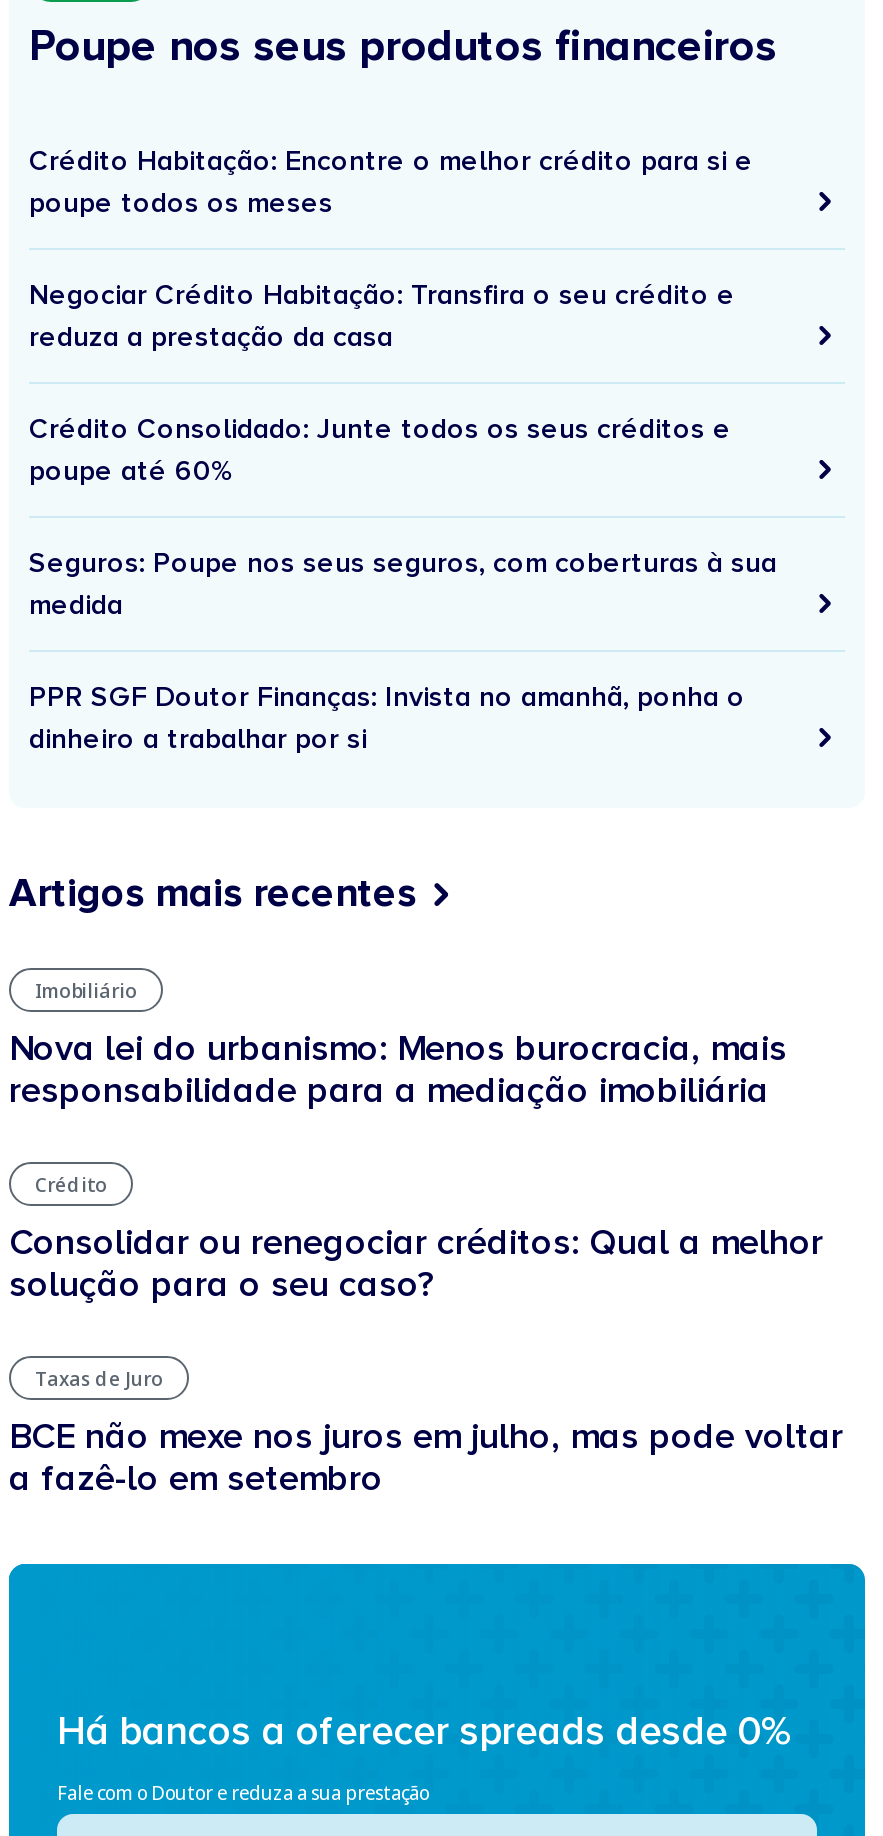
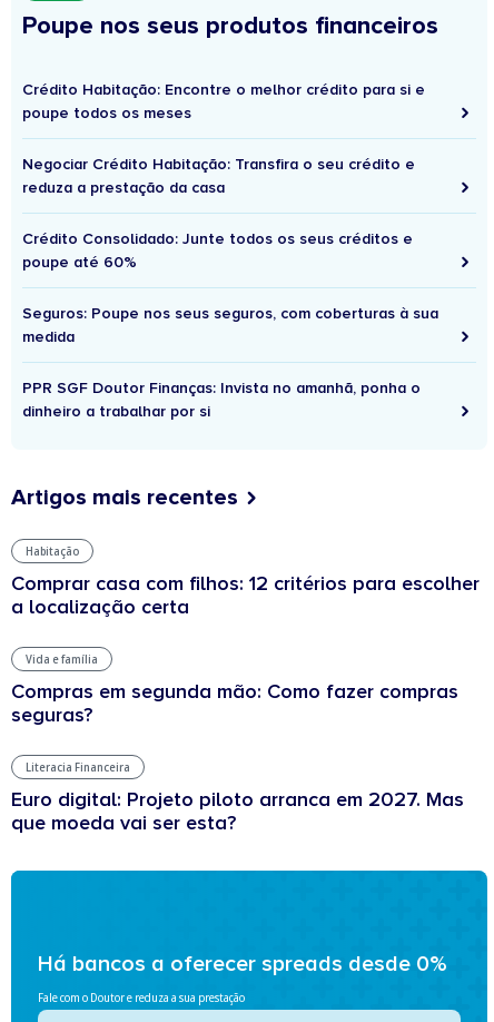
- Imobiliário
+ Habitação

- Nova lei do urbanismo: Menos burocracia, mais
- responsabilidade para a mediação imobiliária
+ Comprar casa com filhos: 12 critérios para escolher
+ a localização certa

- Crédito
+ Vida e família

- Consolidar ou renegociar créditos: Qual a melhor
- solução para o seu caso?
+ Compras em segunda mão: Como fazer compras
+ seguras?

- Taxas de Juro
+ Literacia Financeira

- BCE não mexe nos juros em julho, mas pode voltar
- a fazê-lo em setembro
+ Euro digital: Projeto piloto arranca em 2027. Mas
+ que moeda vai ser esta?
